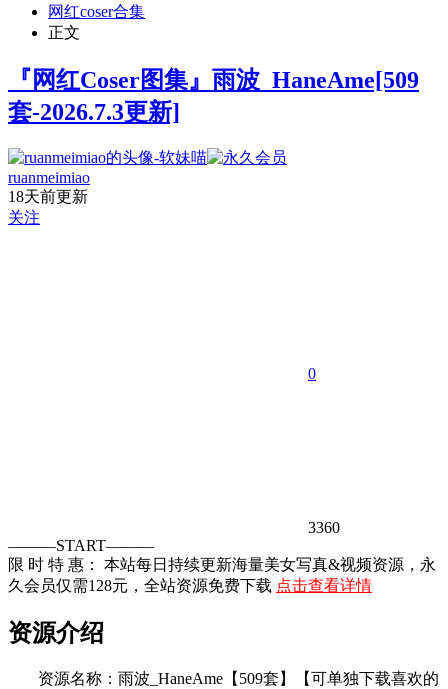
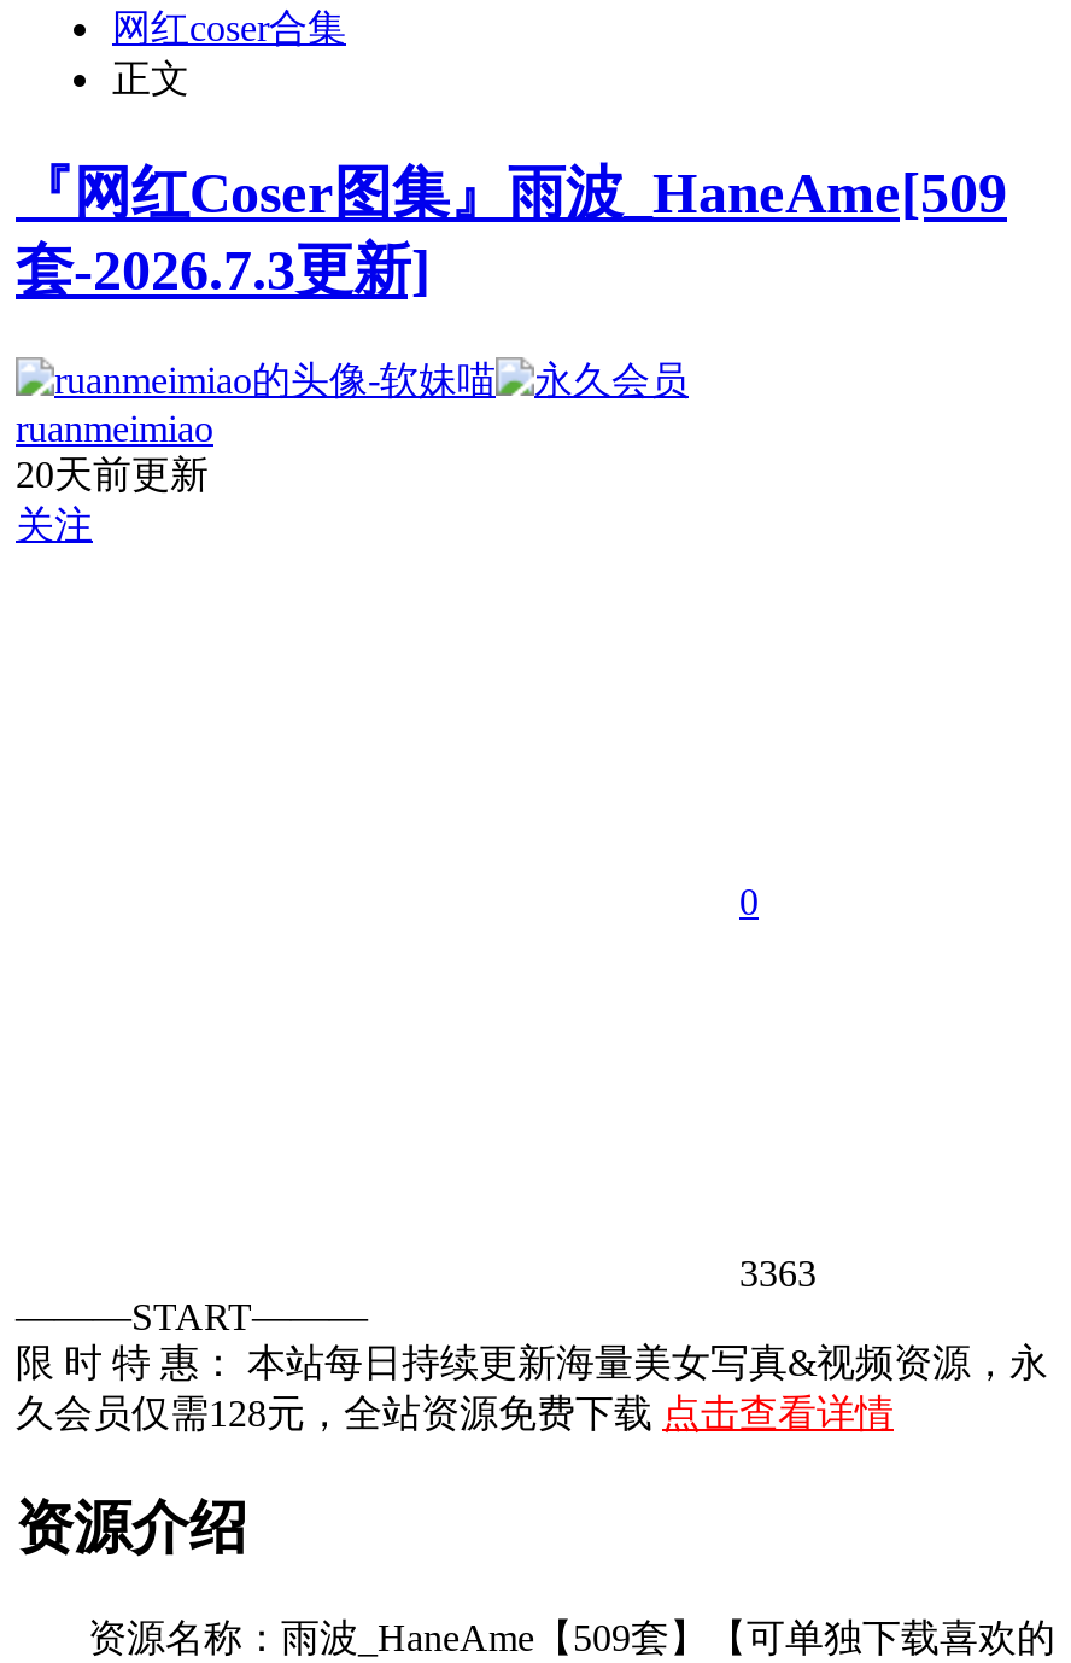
- 18天前更新
+ 20天前更新

- 3360
+ 3363
